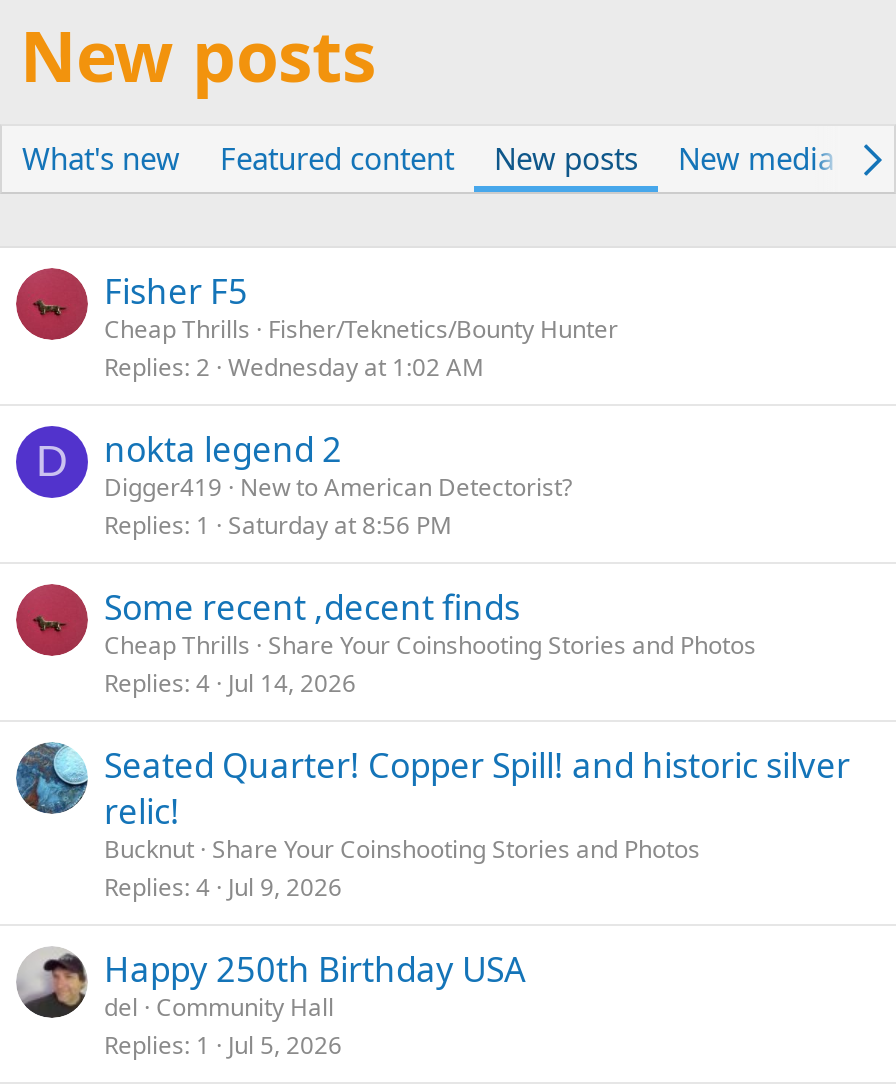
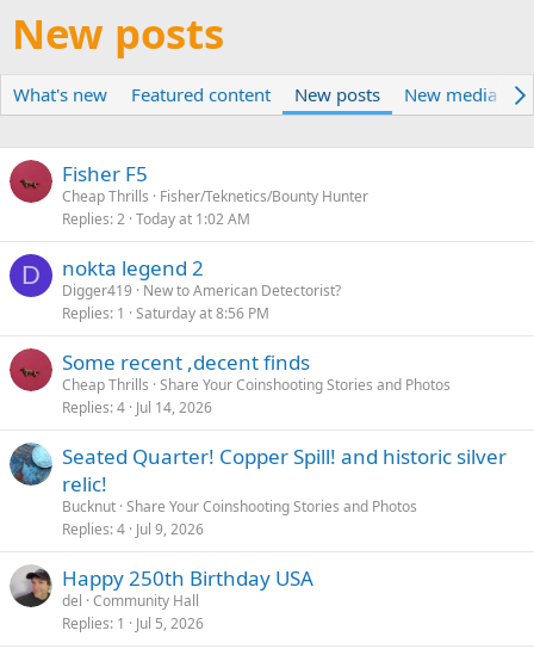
- Replies 2 Wednesday at 1:02 AM
+ Replies 2 Today at 1:02 AM
